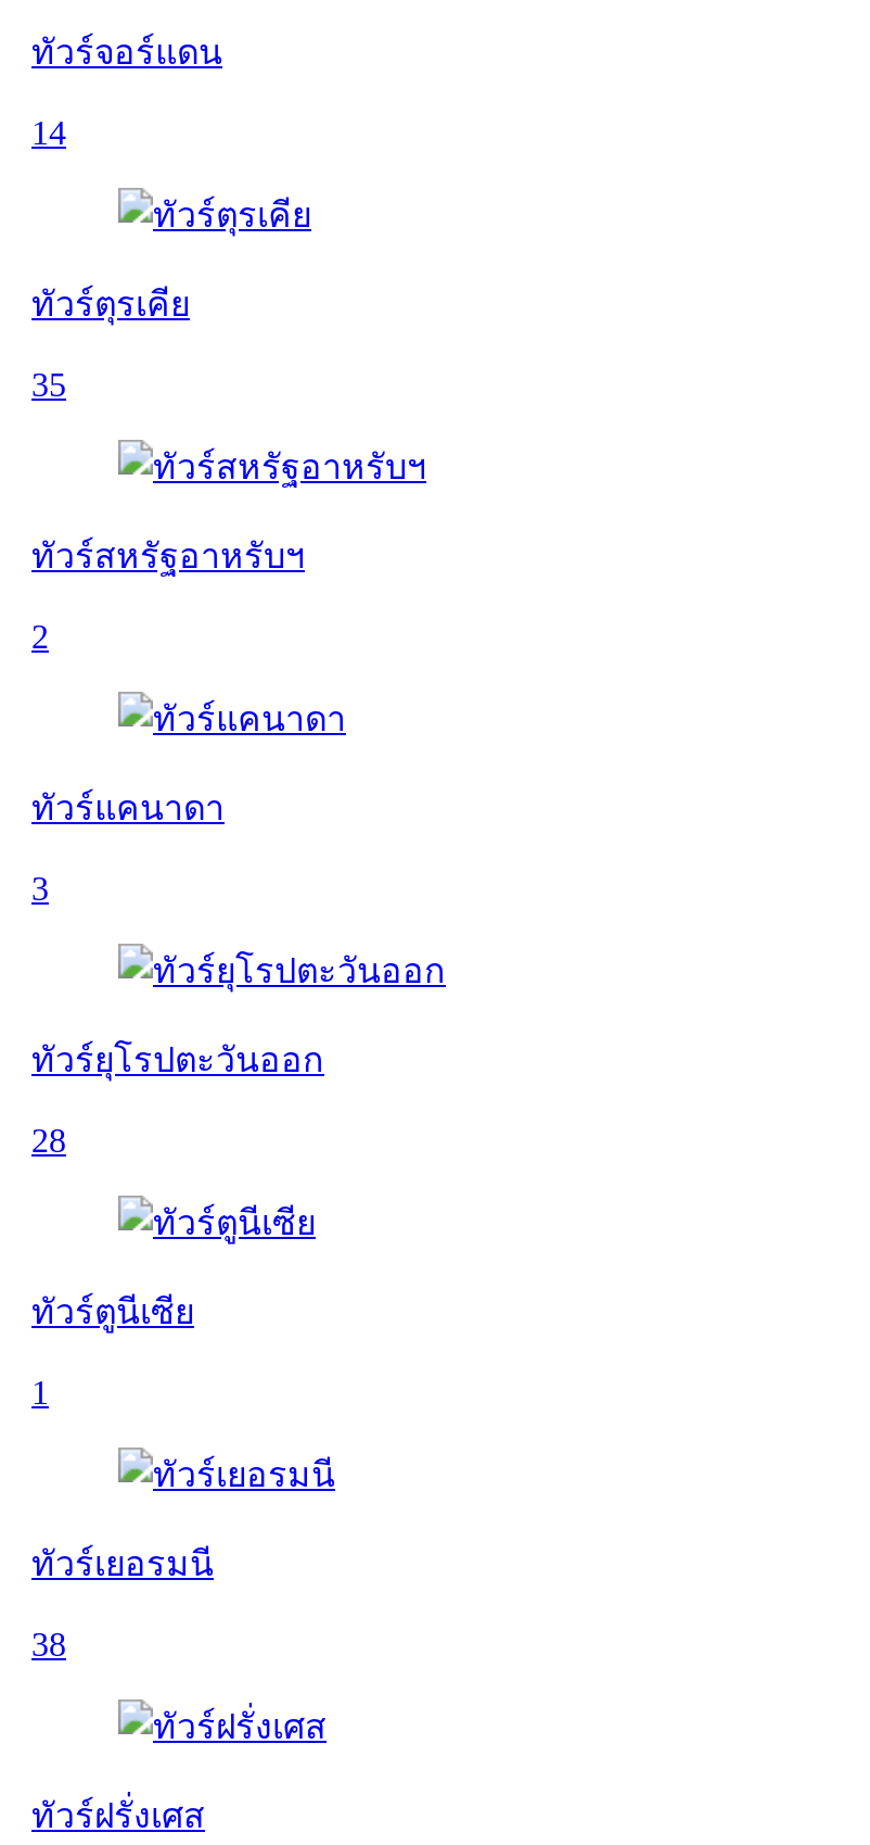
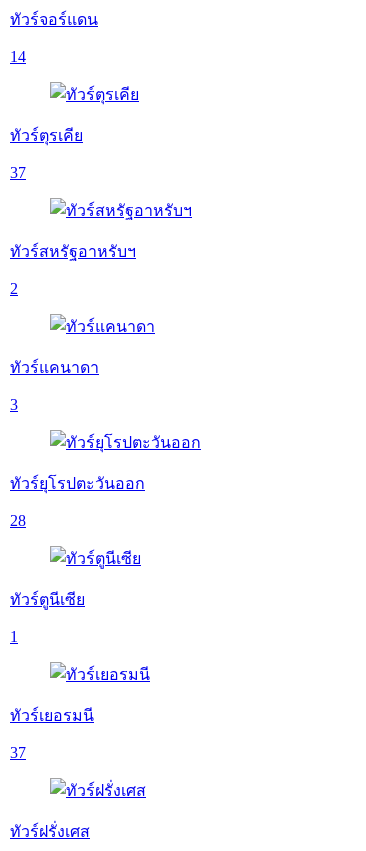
- 35
+ 37

- 38
+ 37
